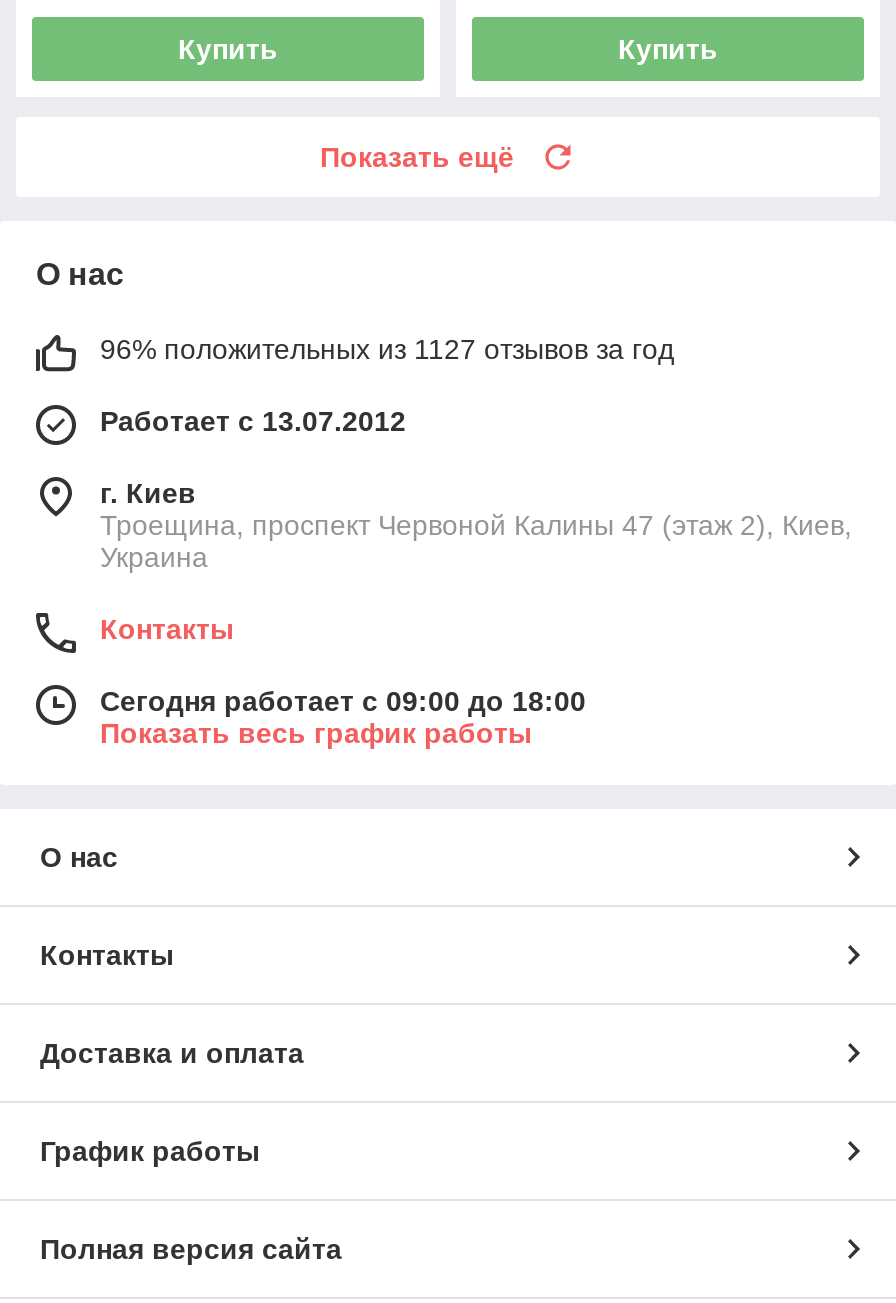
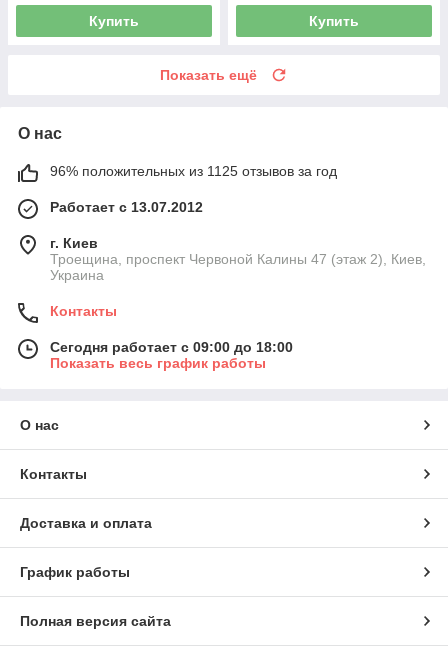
- 96% положительных из 1127 отзывов за год
+ 96% положительных из 1125 отзывов за год
